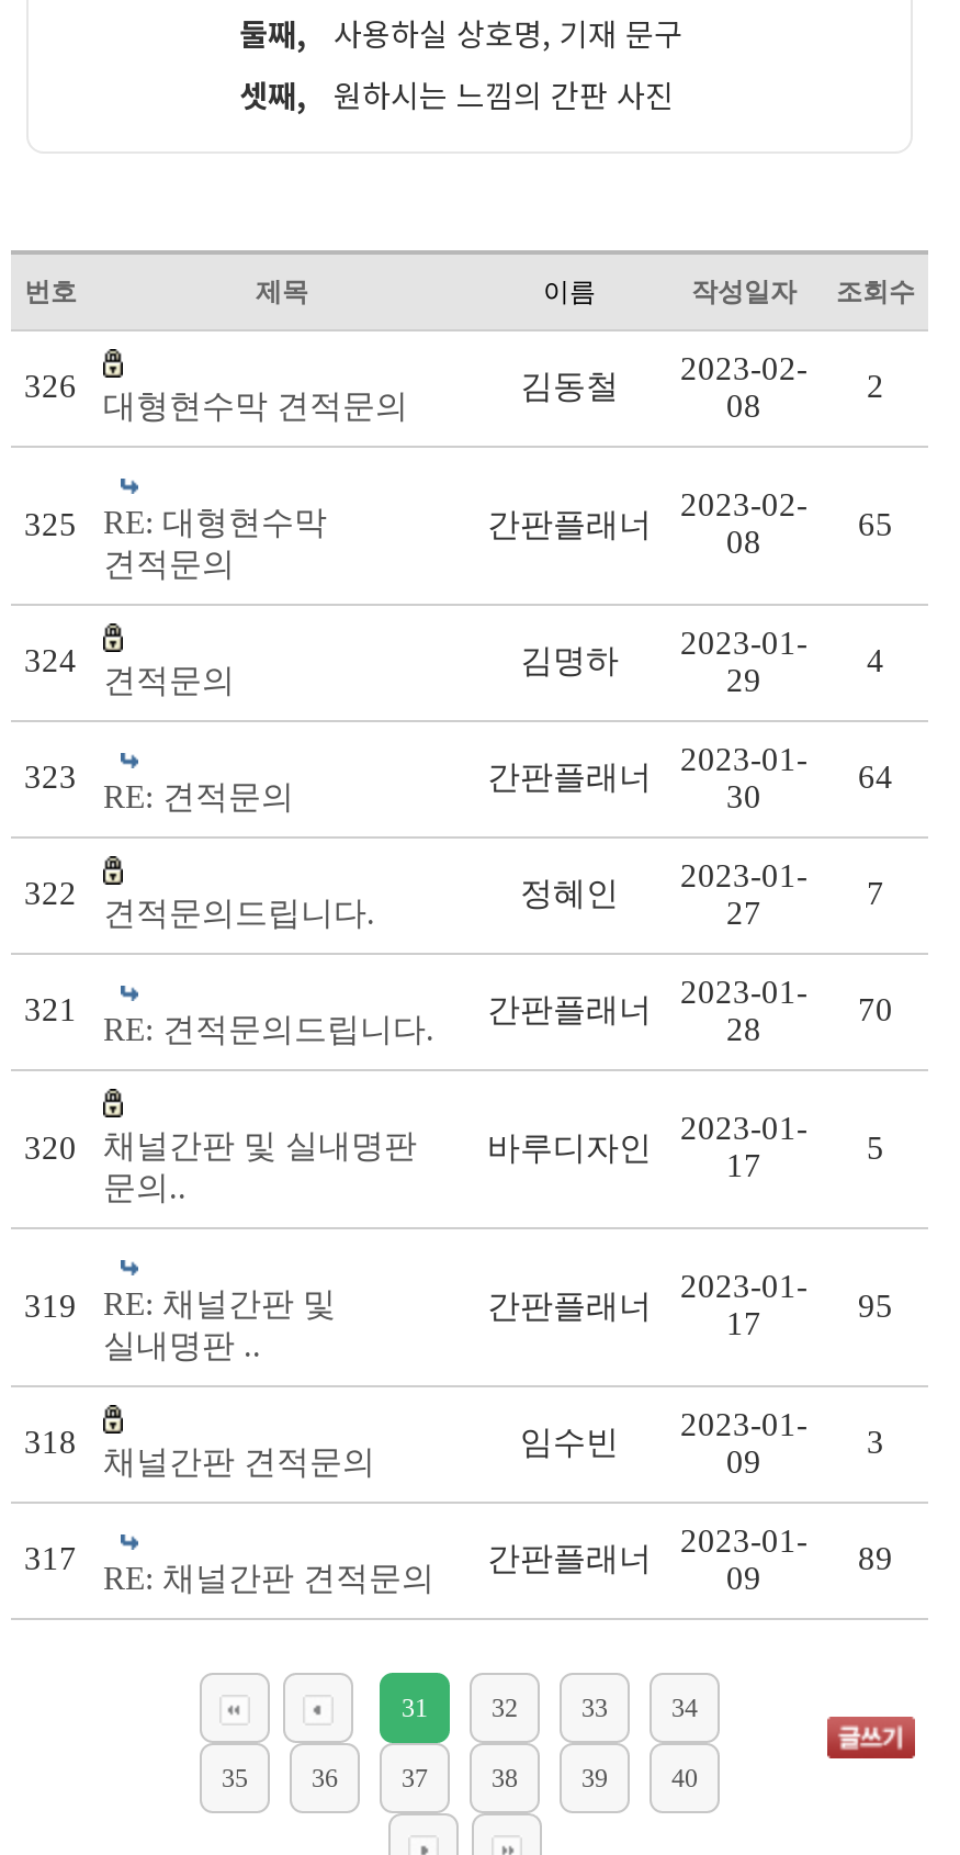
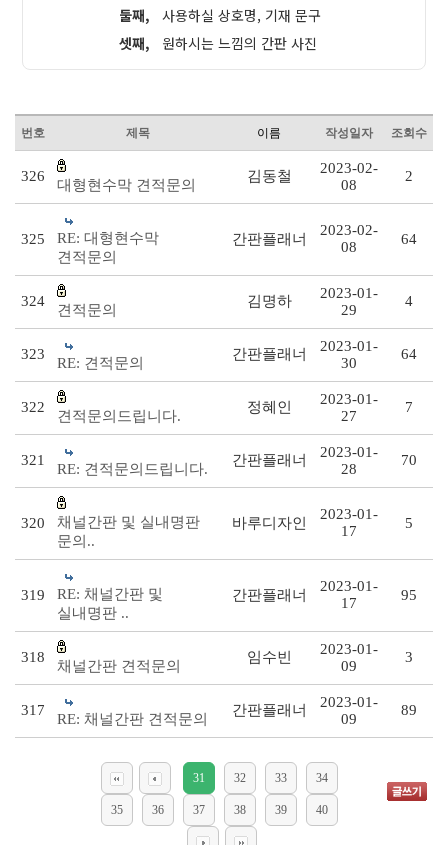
- 65
+ 64
